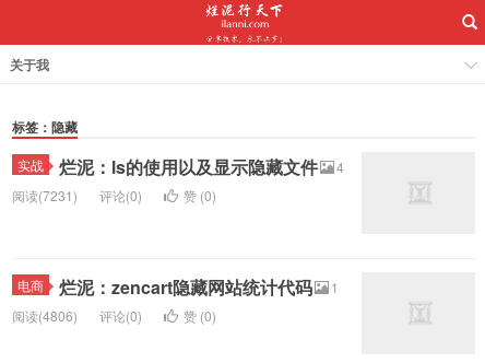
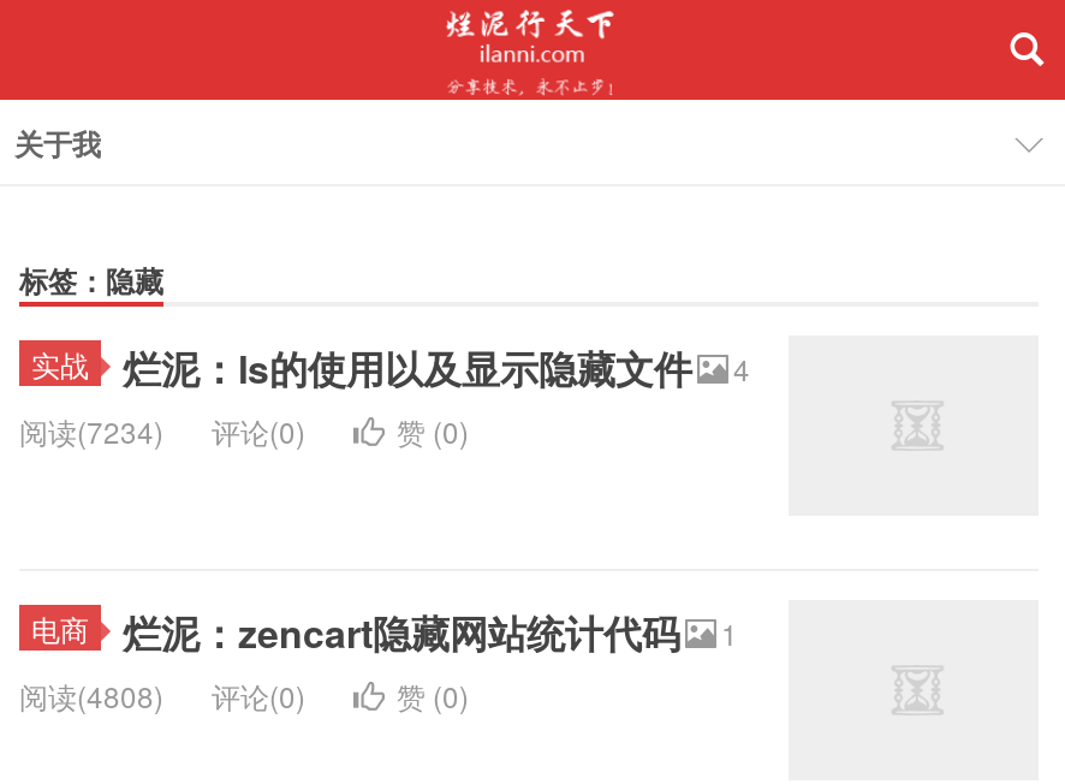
- 阅读(7231) 评论(0)
+ 阅读(7234) 评论(0)

- 阅读(4806) 评论(0)
+ 阅读(4808) 评论(0)
